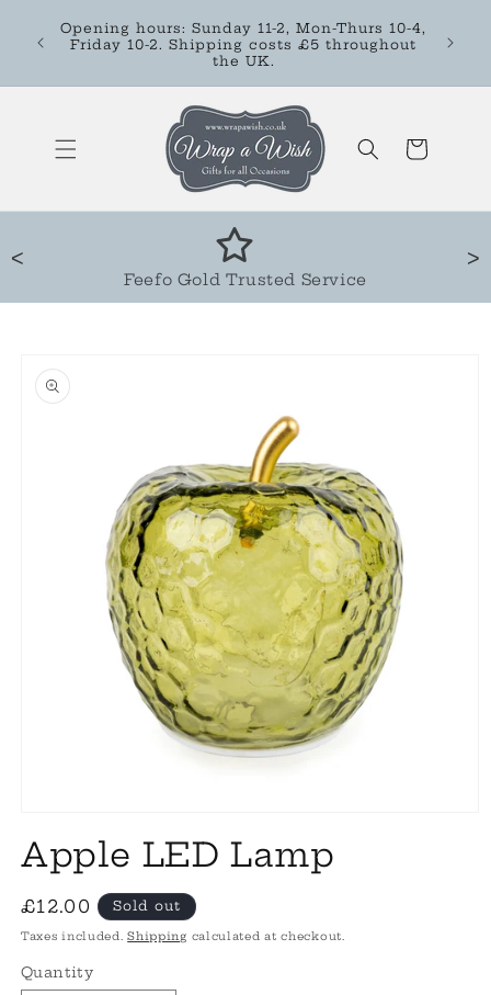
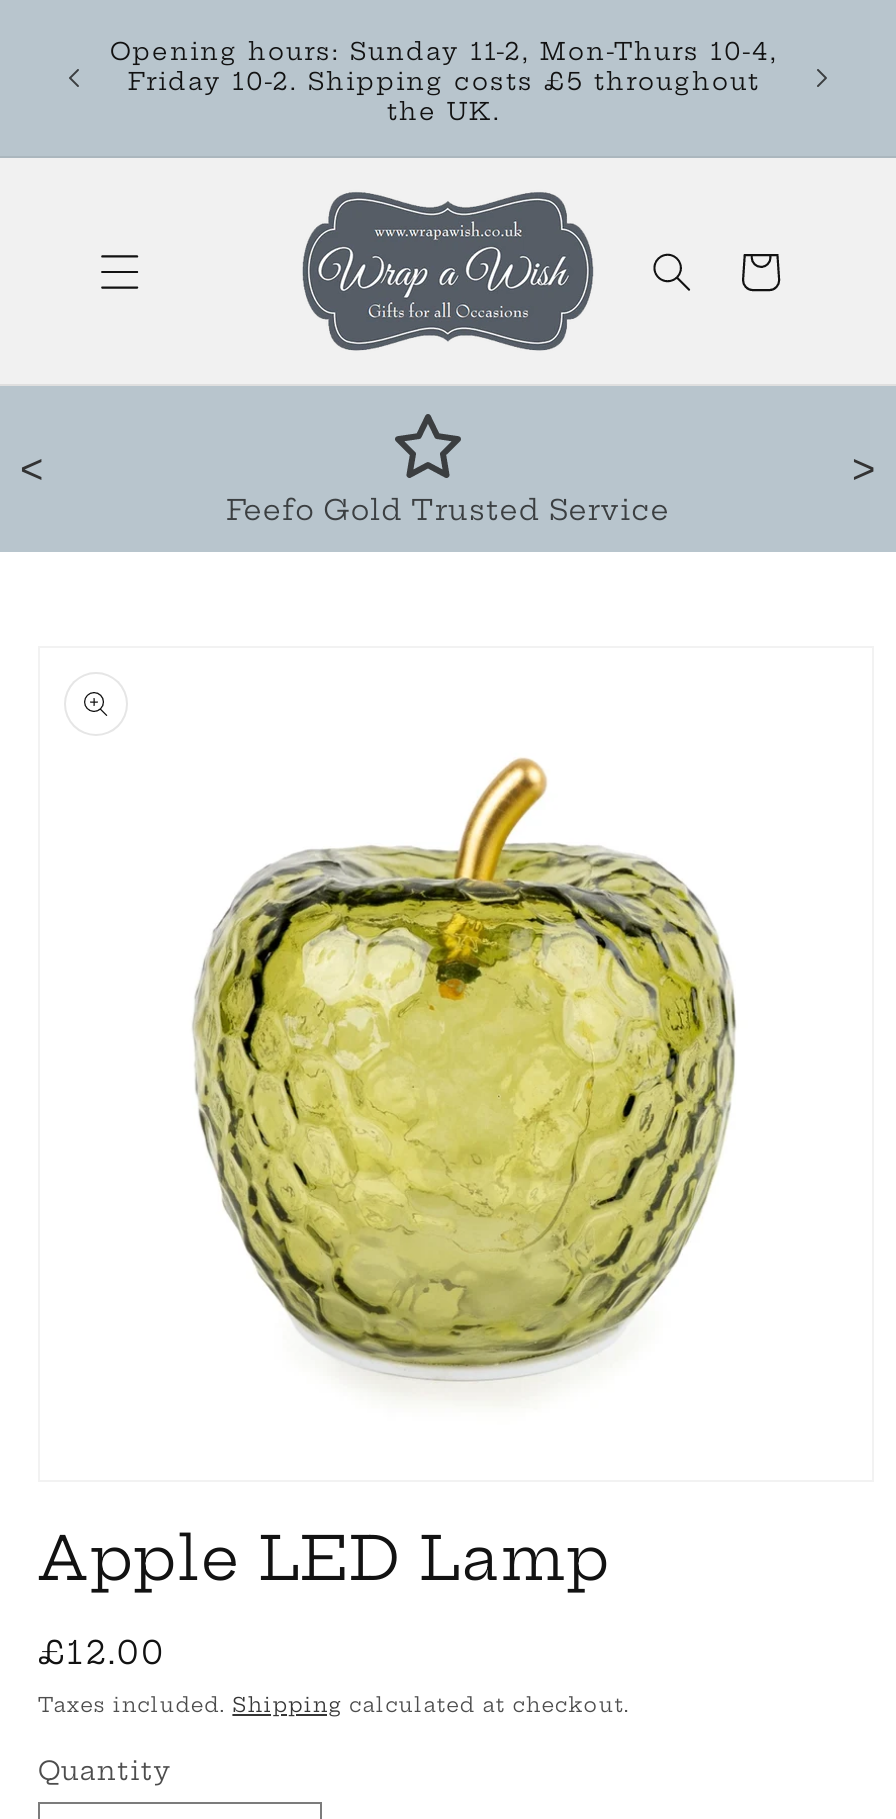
- Sold out
